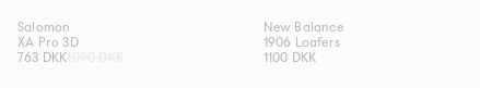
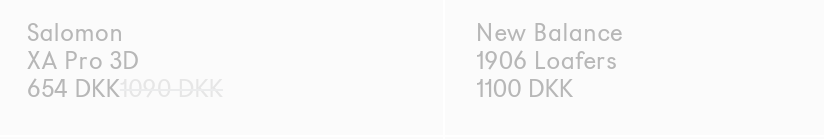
- 763 DKK
+ 654 DKK
